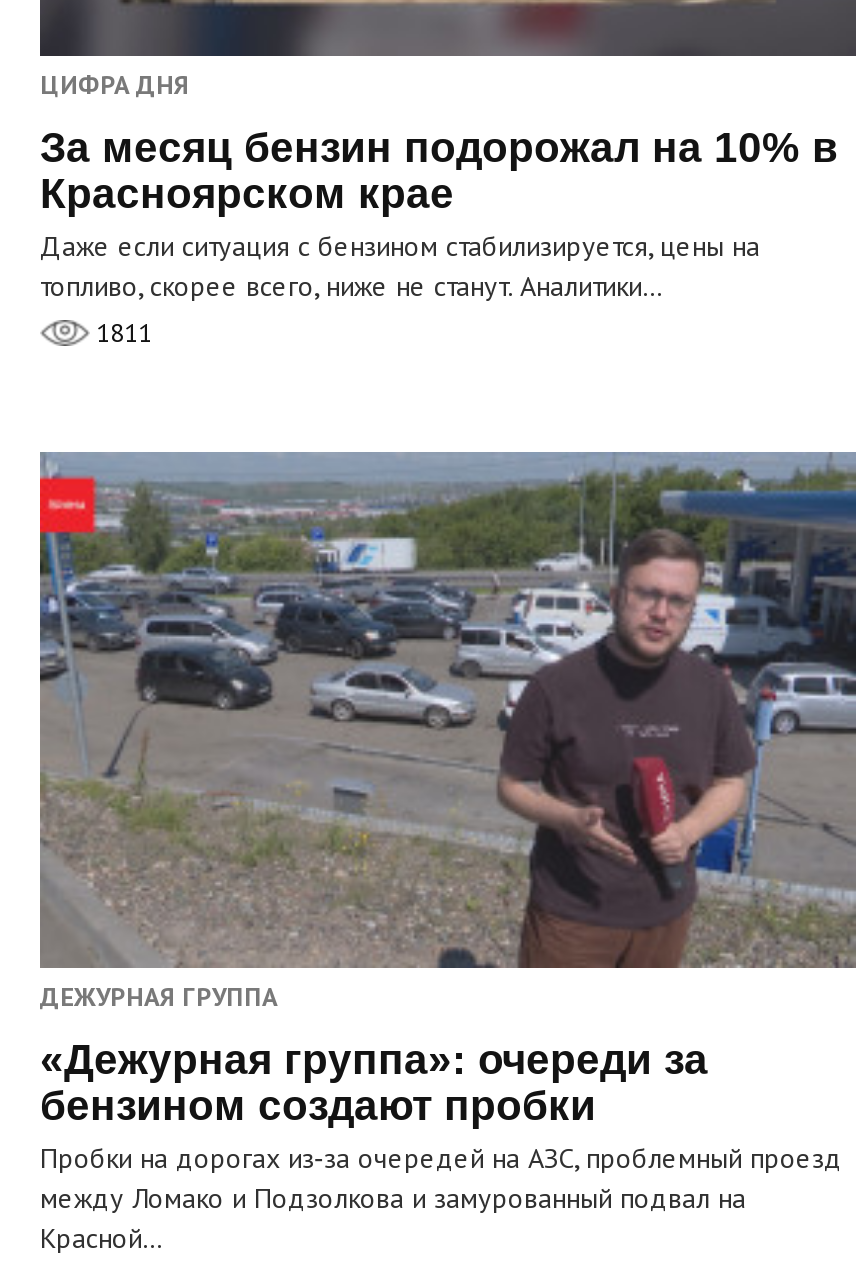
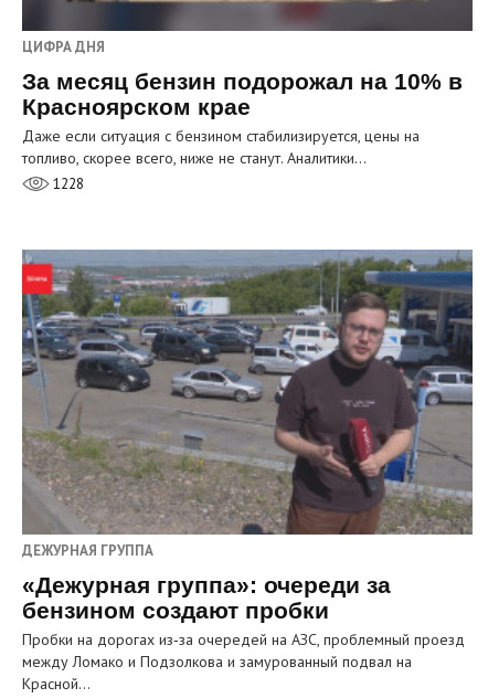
- 1811
+ 1228
